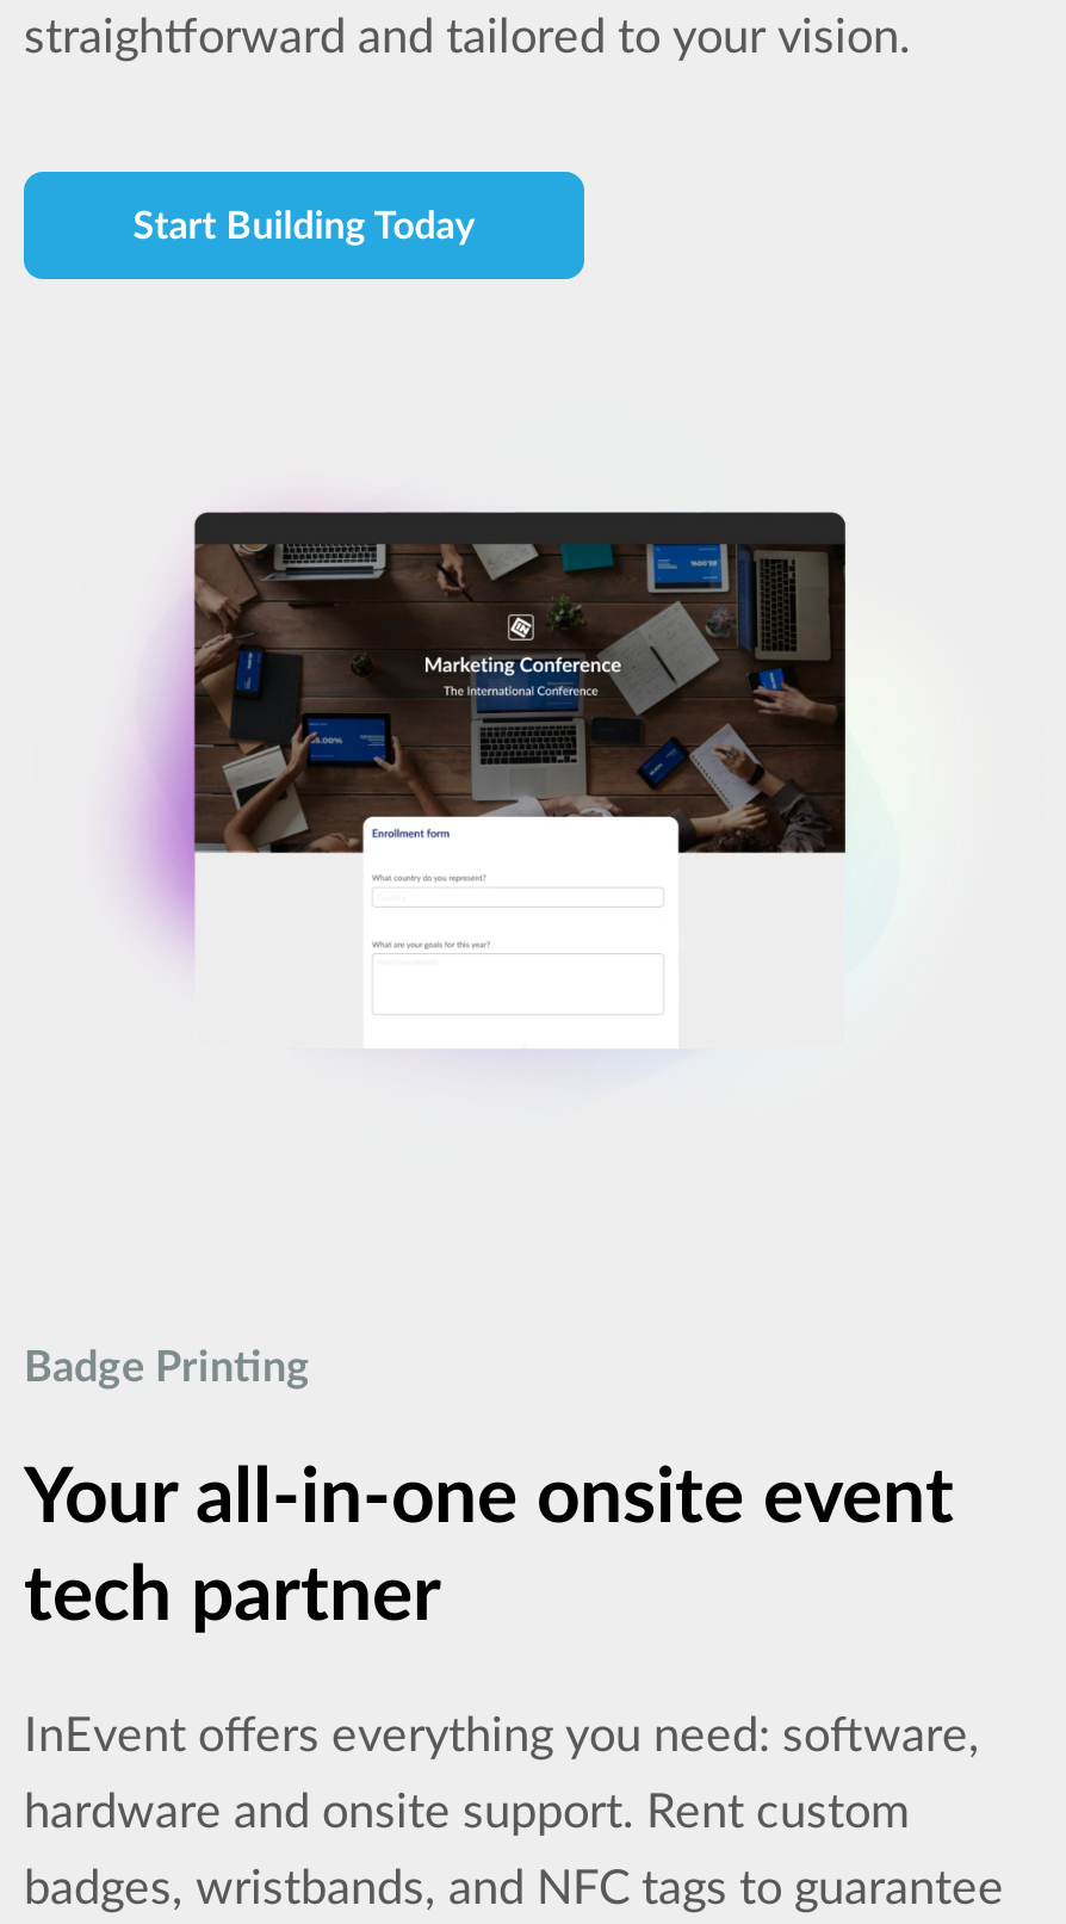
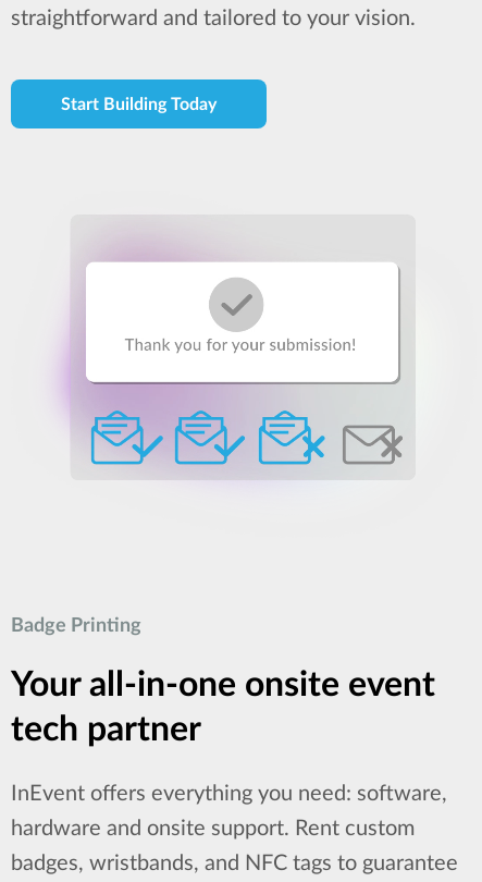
- [image]
+ [image]
